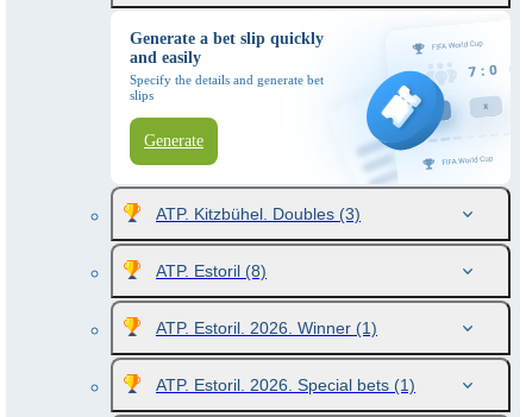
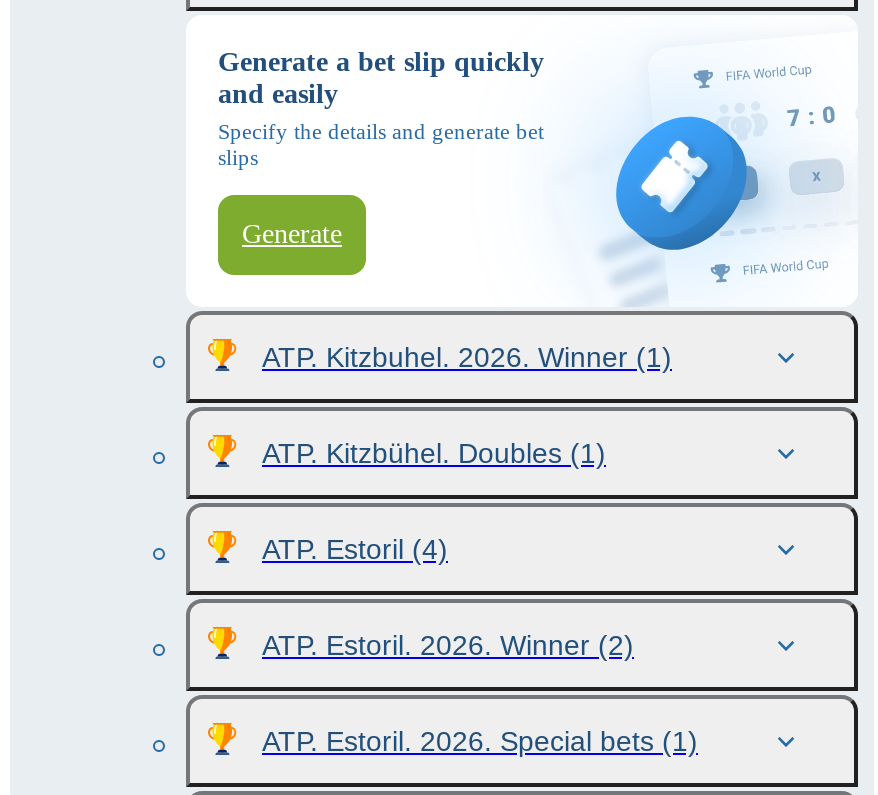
- ATP. Kitzbühel. Doubles (3)
- ATP. Estoril (8)
- ATP. Estoril. 2026. Winner (1)
+ ATP. Kitzbuhel. 2026. Winner (1)
+ ATP. Kitzbühel. Doubles (1)
+ ATP. Estoril (4)
+ ATP. Estoril. 2026. Winner (2)
